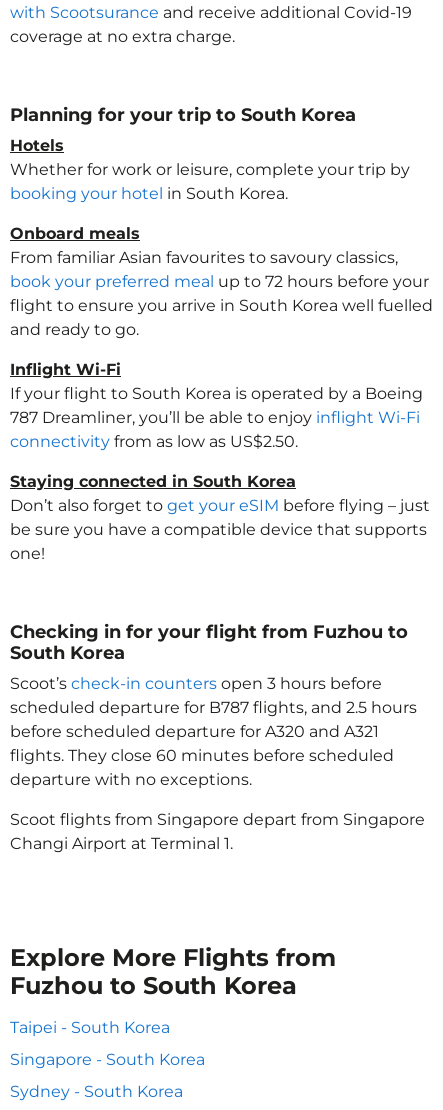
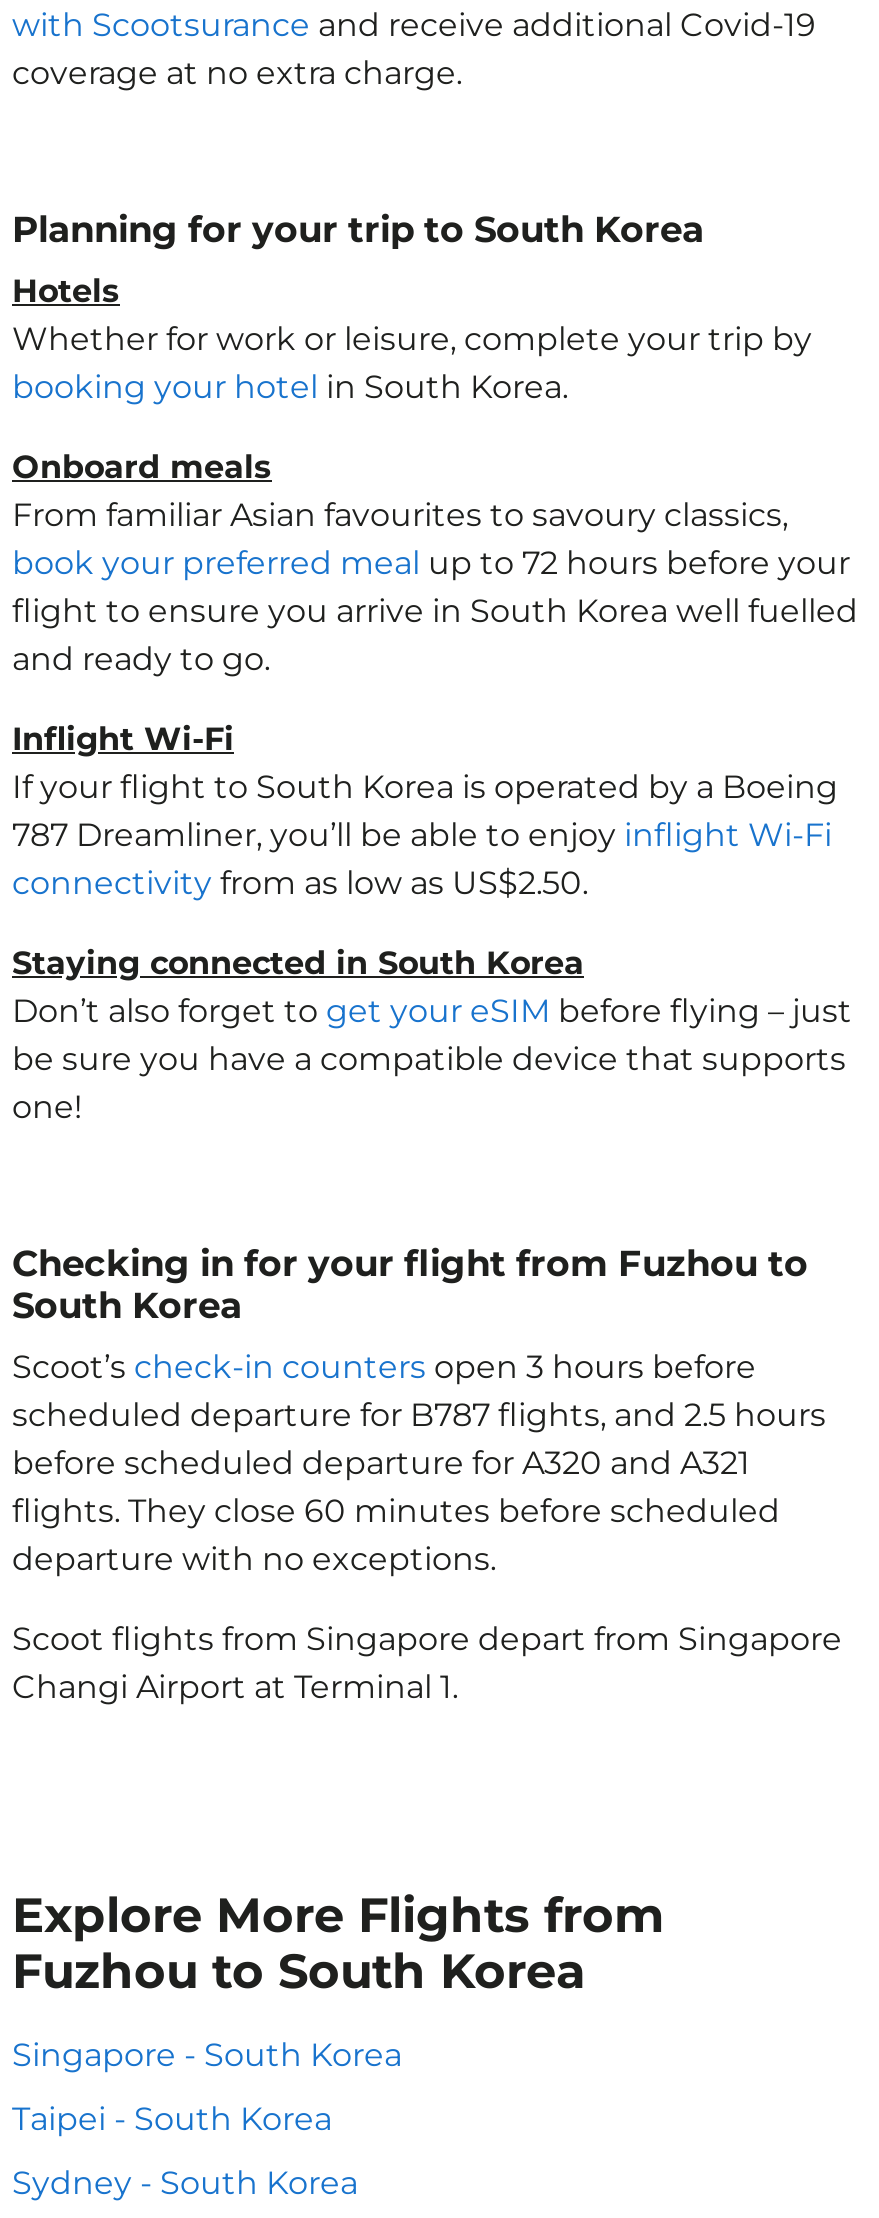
moved down: Taipei - South Korea

moved up: Singapore - South Korea
